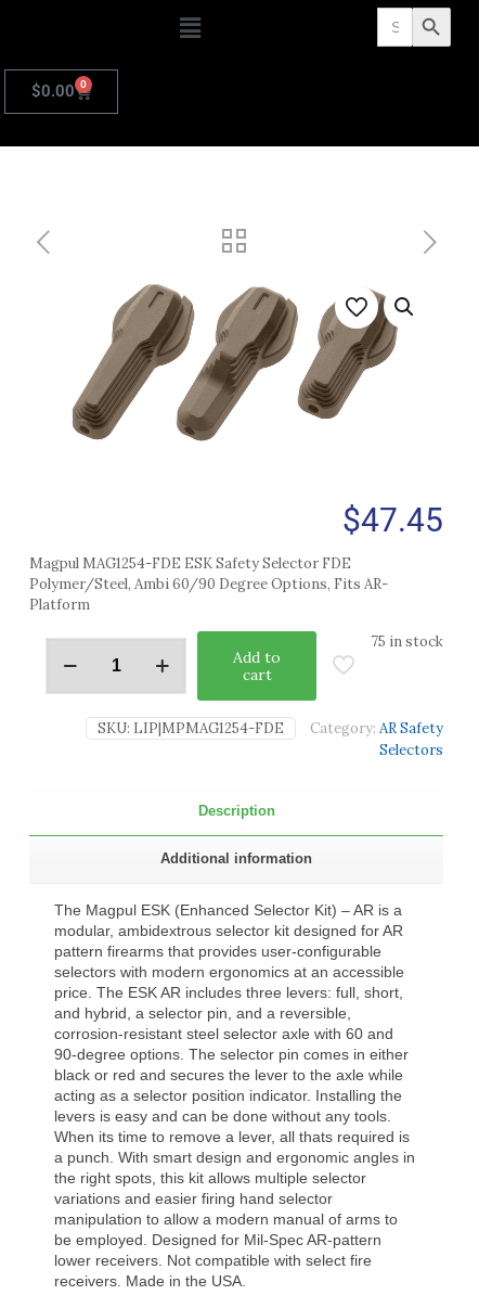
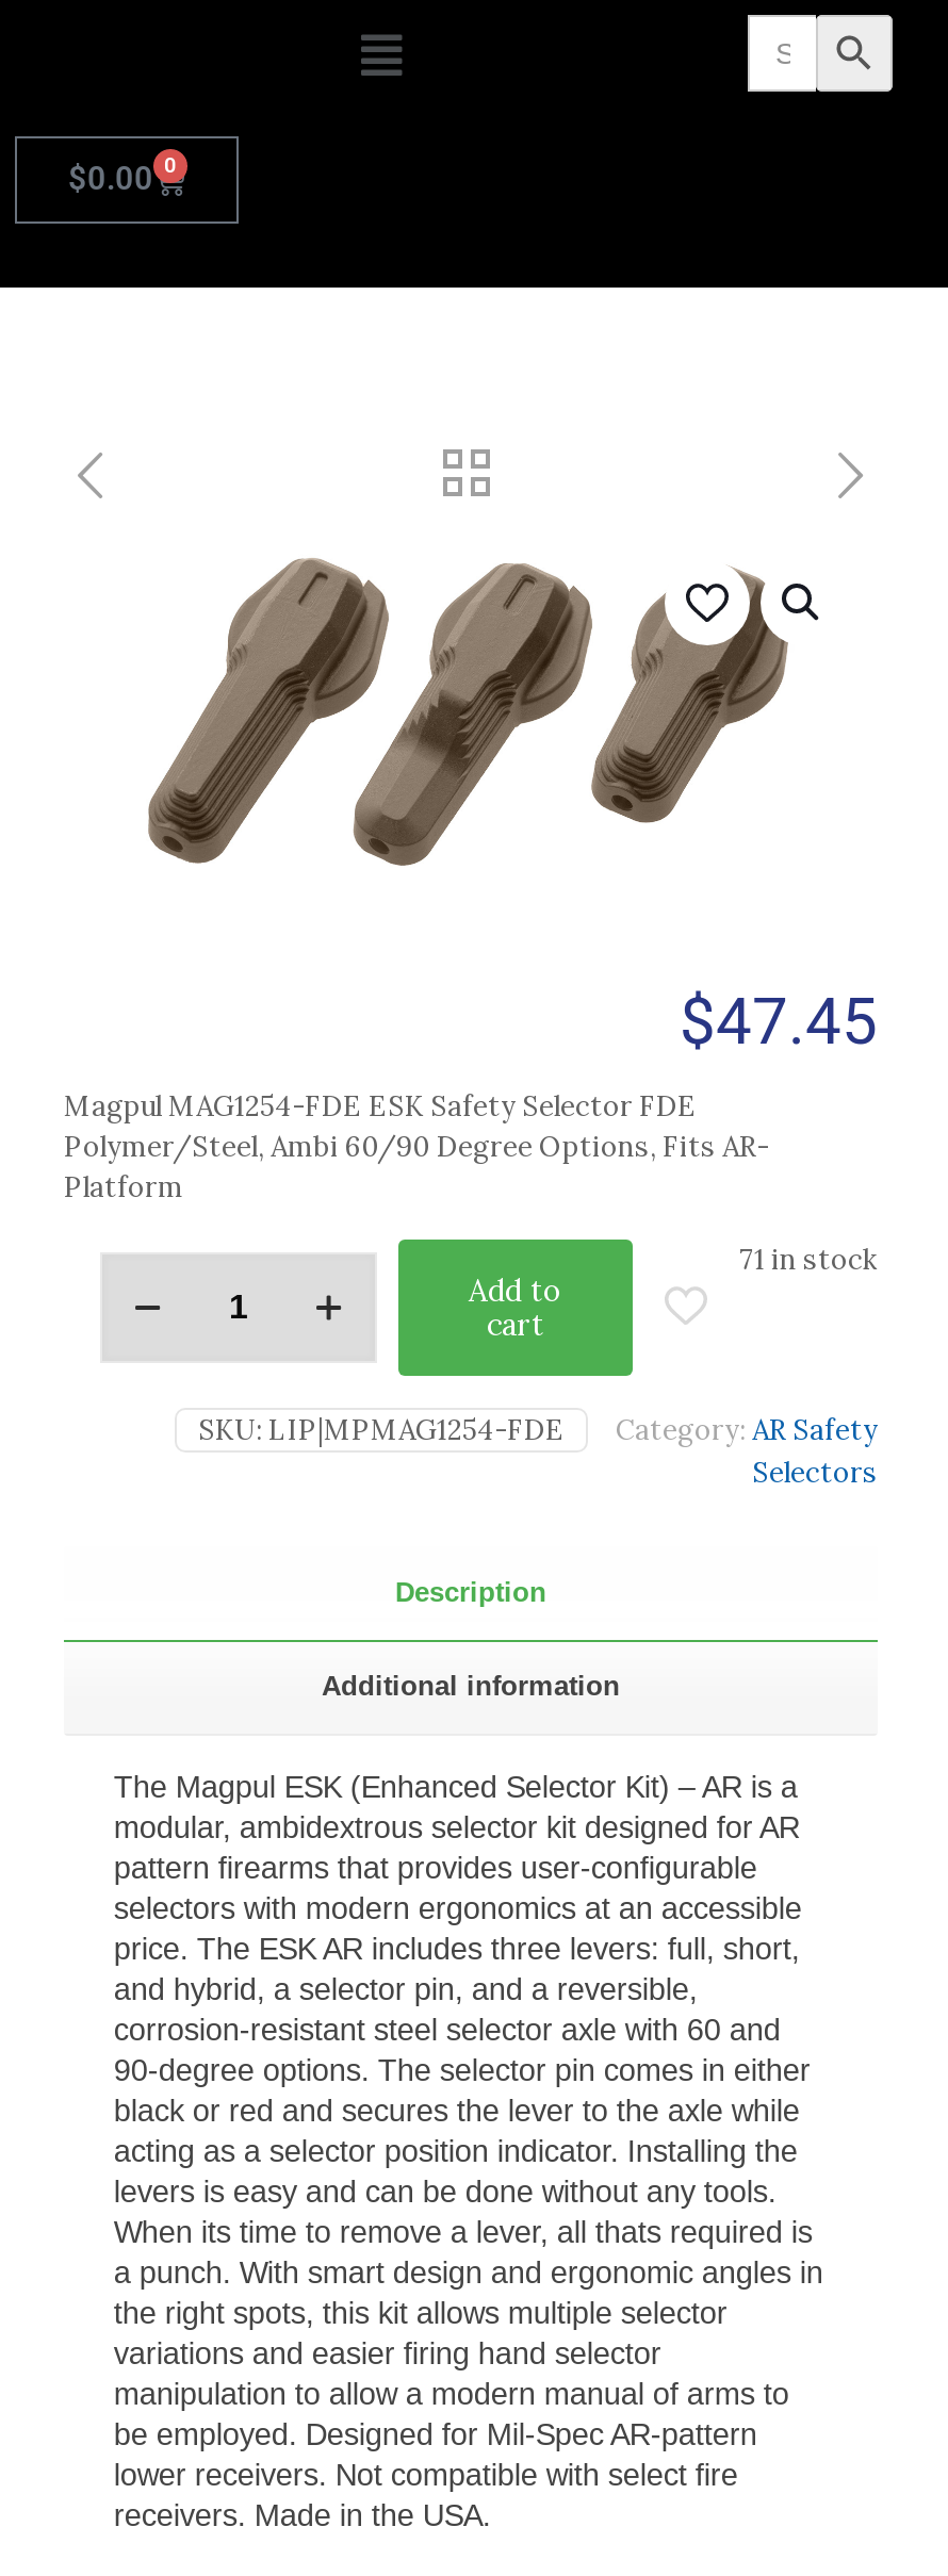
- 75 in stock
+ 71 in stock
